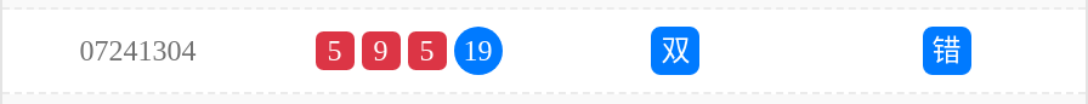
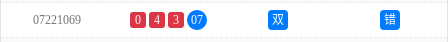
- 07241304
+ 07221069

- 5
+ 0

- 9
+ 4

- 5
+ 3

- 19
+ 07
